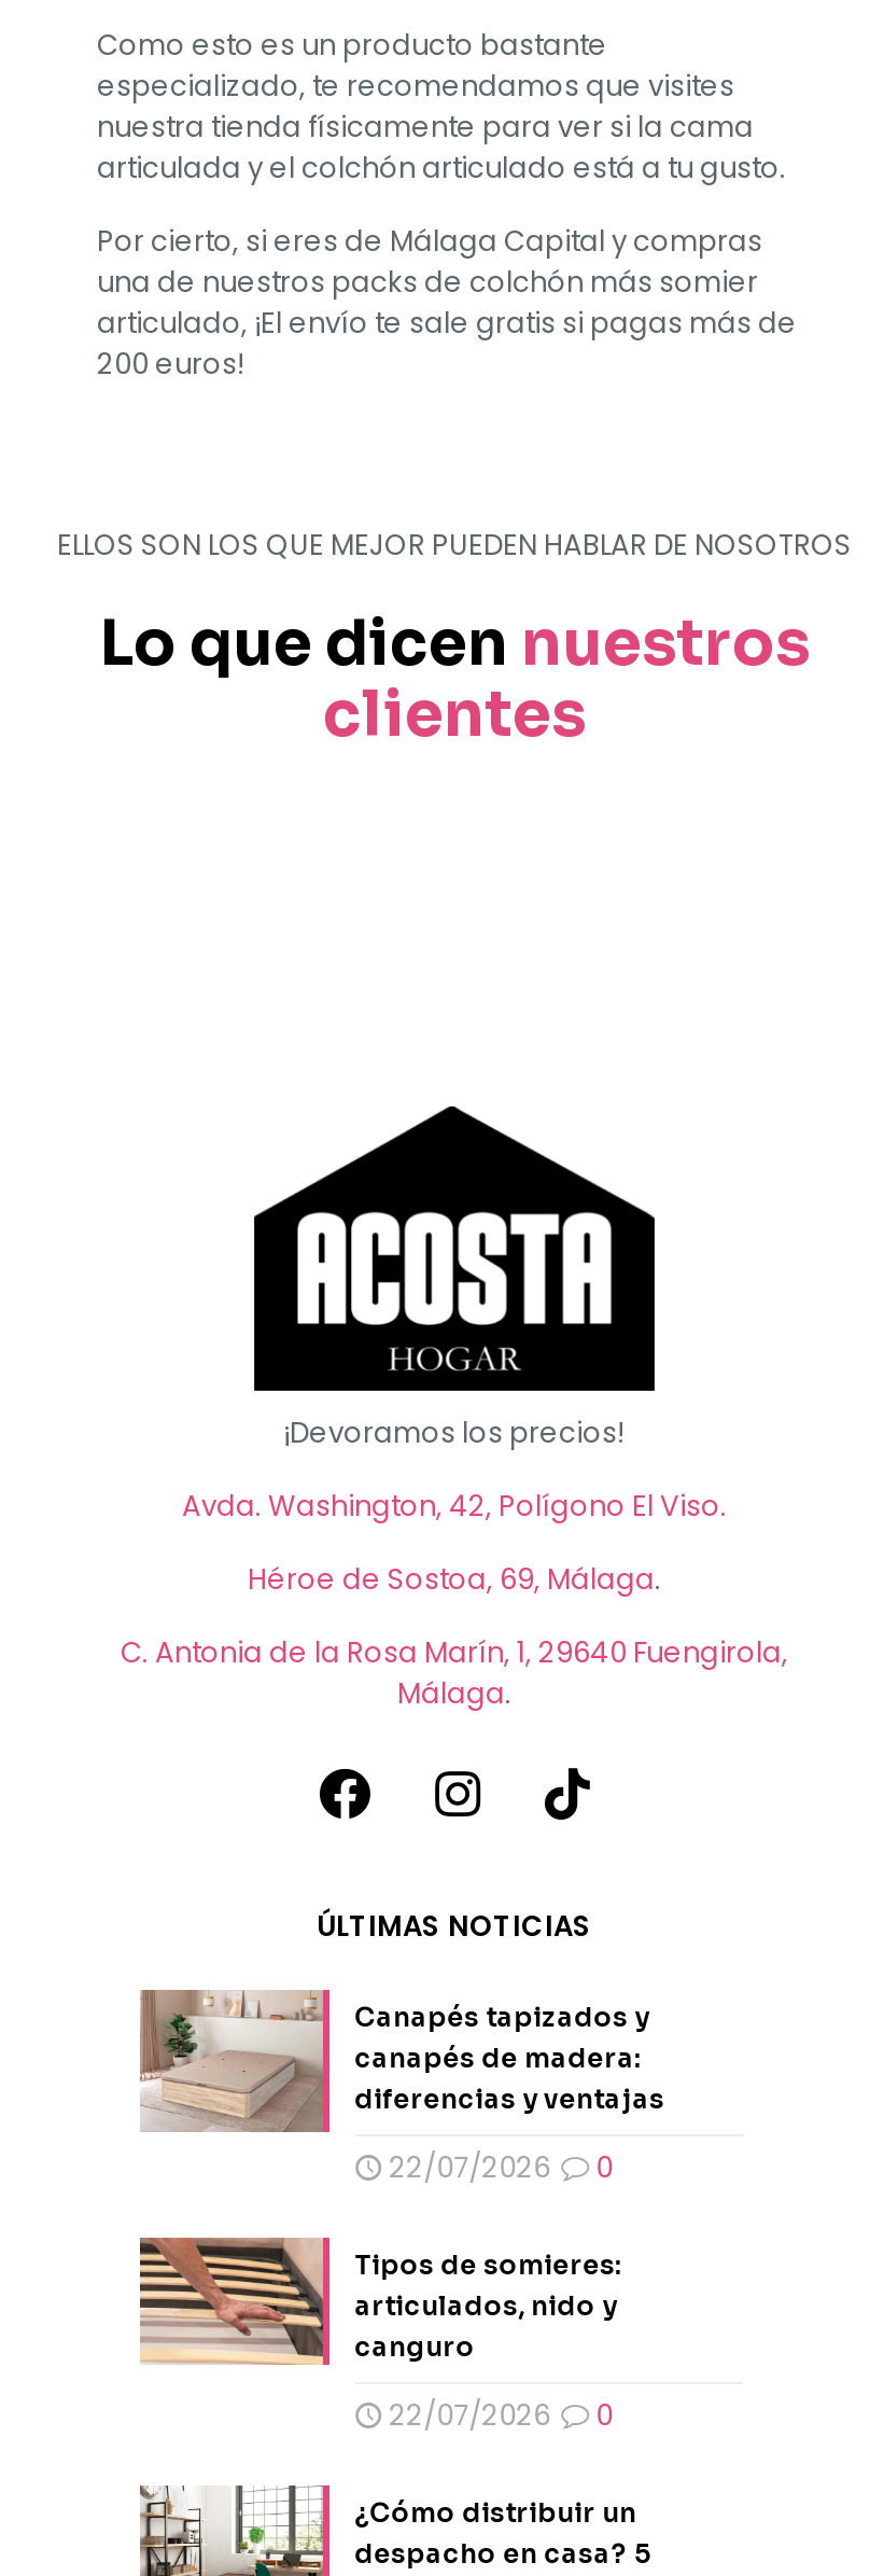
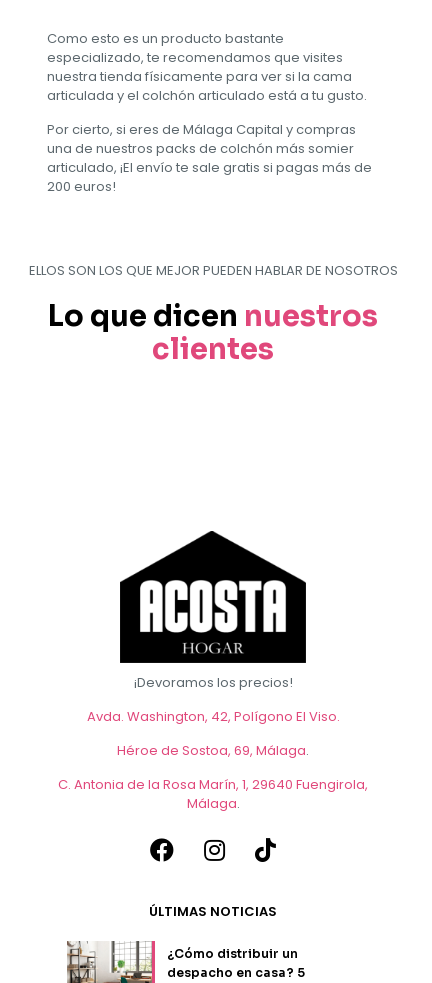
- [image]
- Canapés tapizados y
- canapés de madera:
- diferencias y ventajas
- 22/07/2026
- 0
- Tipos de somieres:
- articulados, nido y
- canguro
- 22/07/2026
- 0

- [image]
